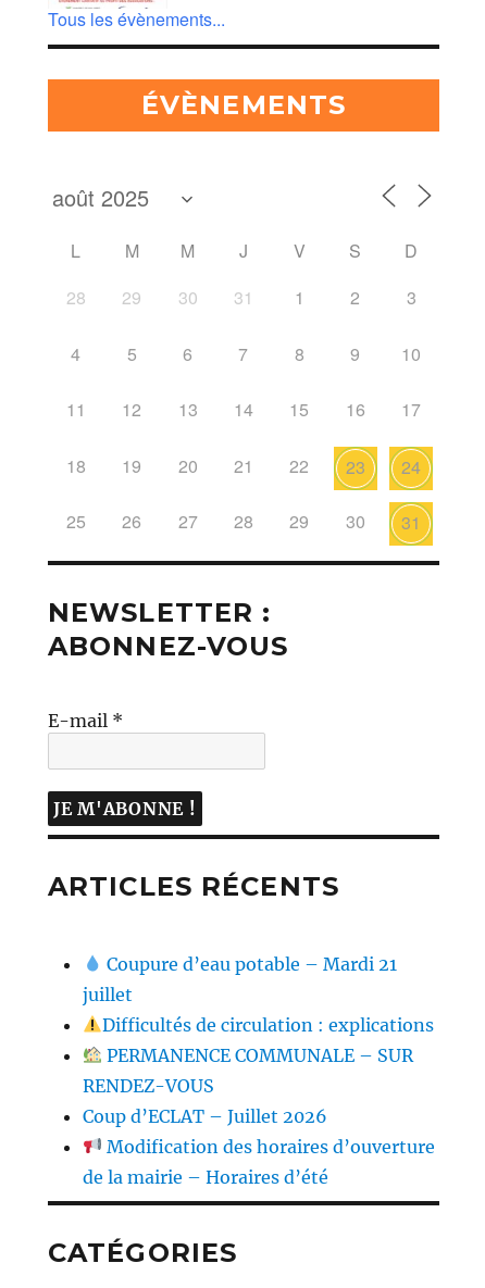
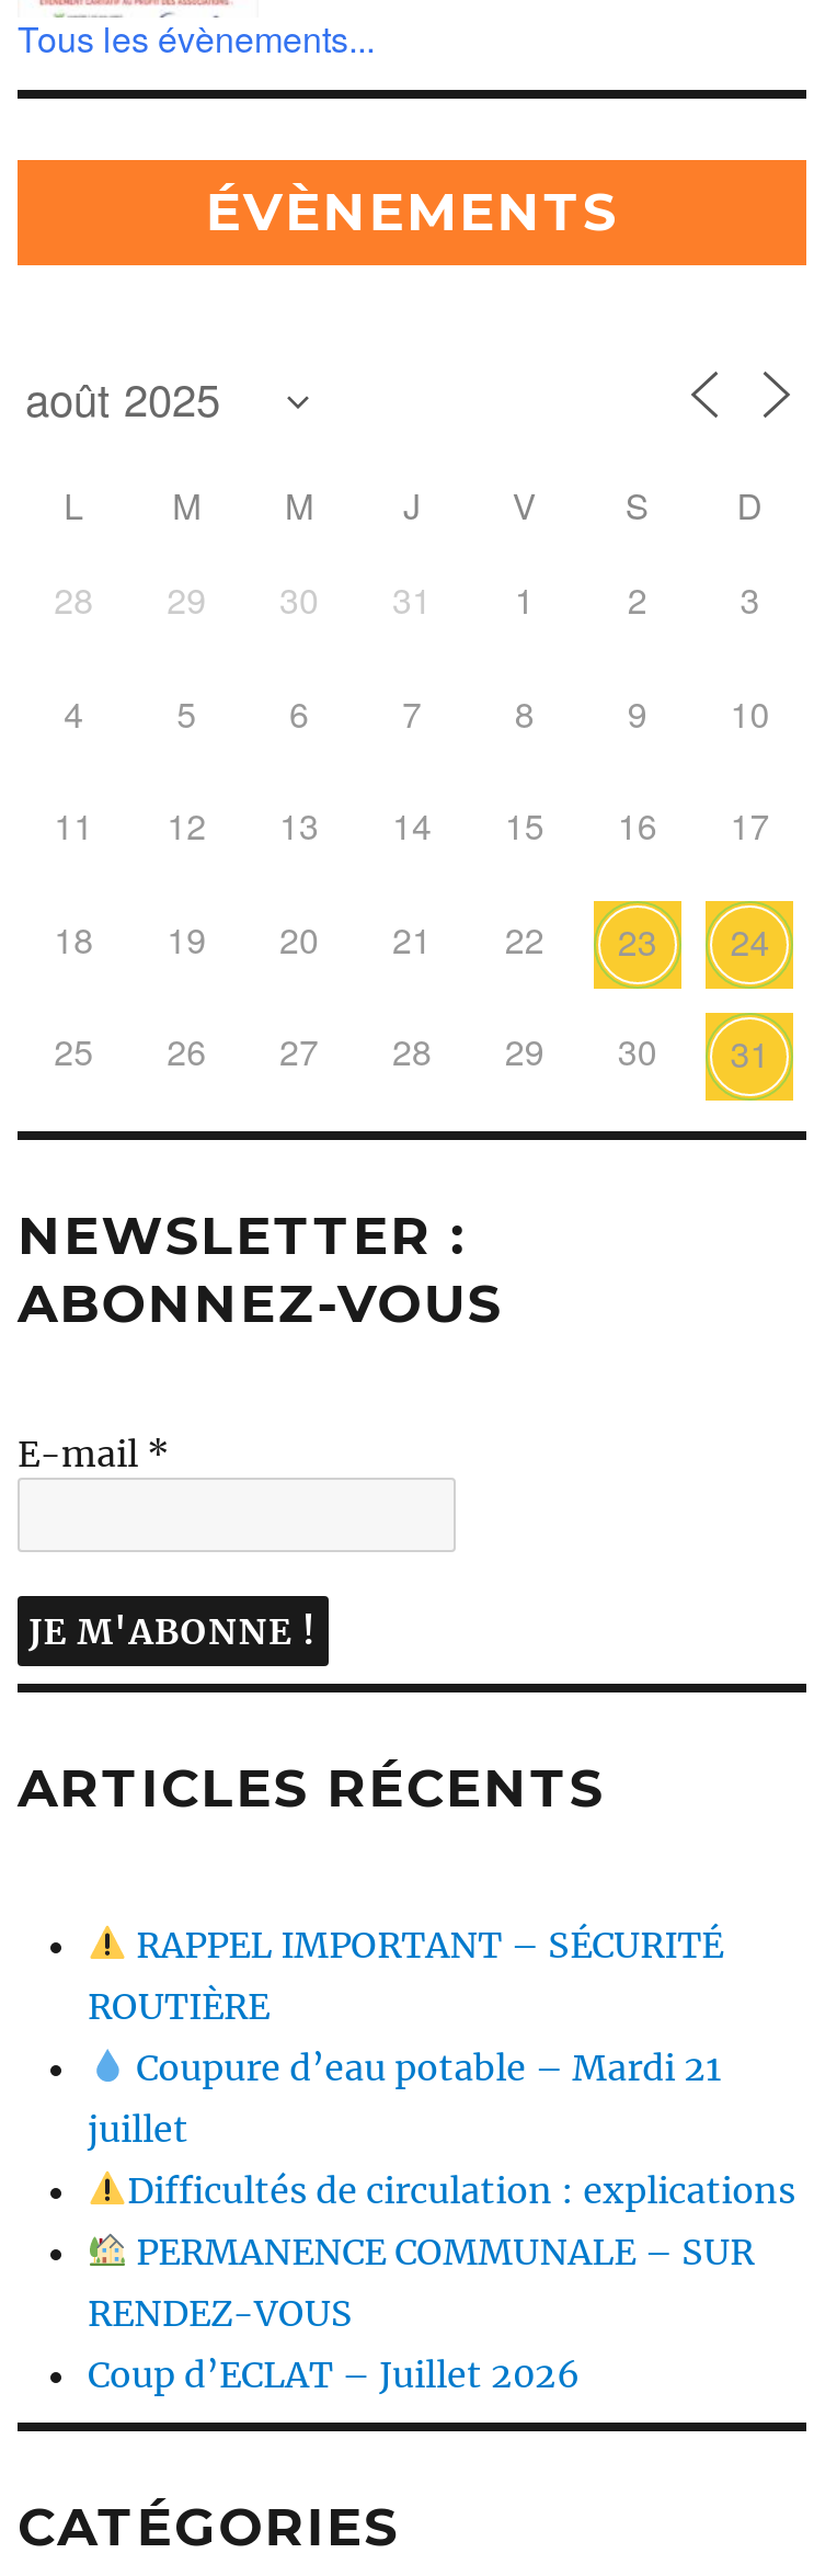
+ RAPPEL IMPORTANT – SÉCURITÉ
+ ROUTIÈRE

moved down: Coupure d’eau potable – Mardi 21 | juillet | Difficultés de circulation : explications | PERMANENCE COMMUNALE – SUR | RENDEZ-VOUS | Coup d’ECLAT – Juillet 2026

- Modification des horaires d’ouverture
- de la mairie – Horaires d’été
